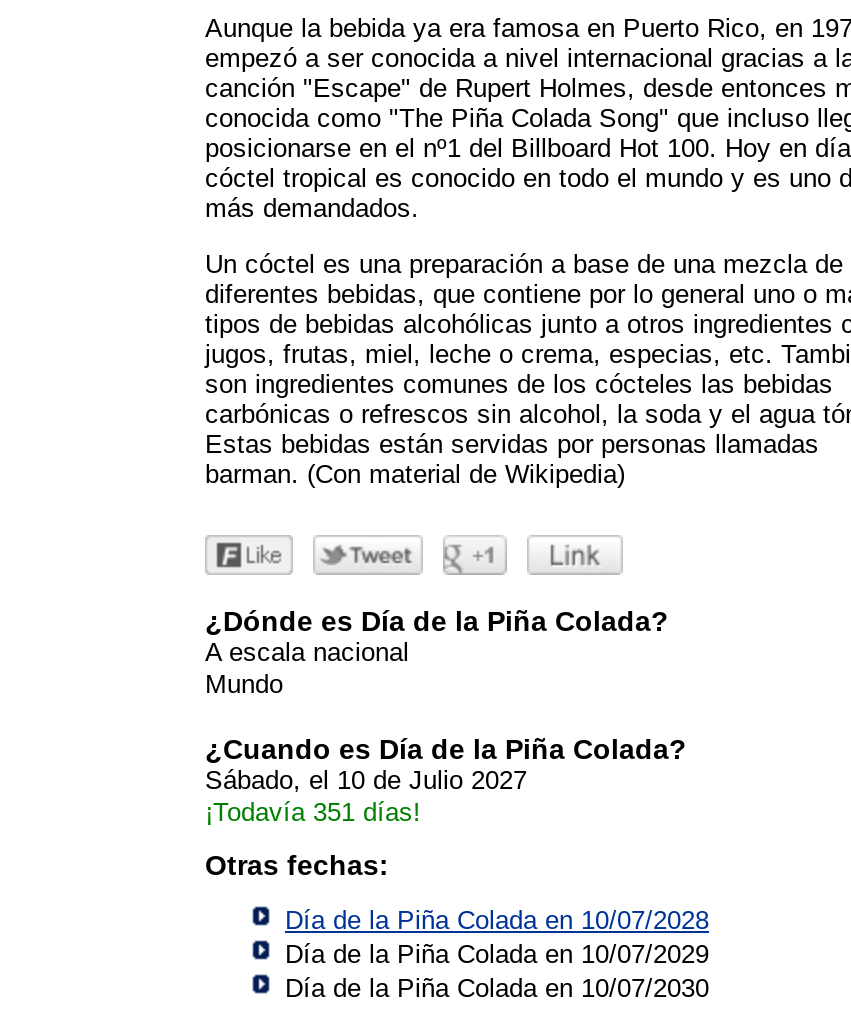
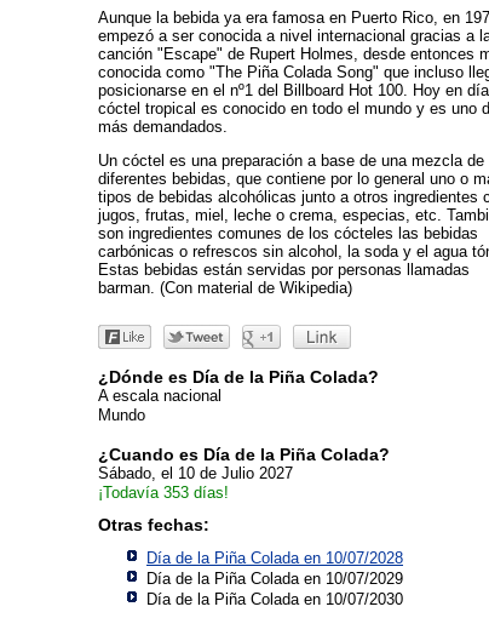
- ¡Todavía 351 días!
+ ¡Todavía 353 días!
